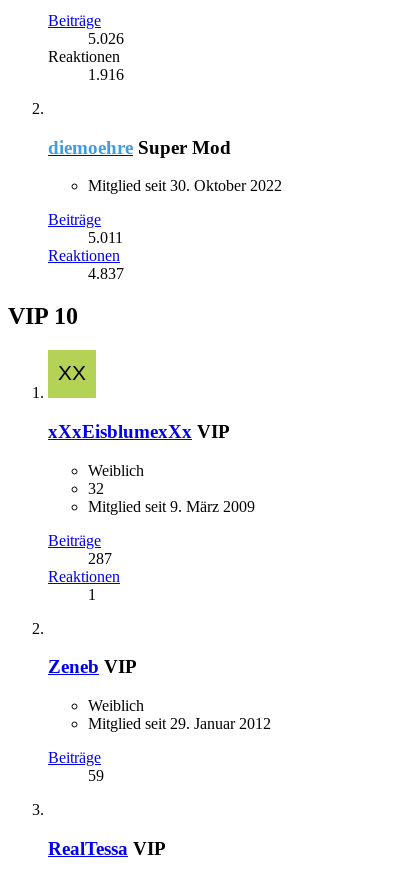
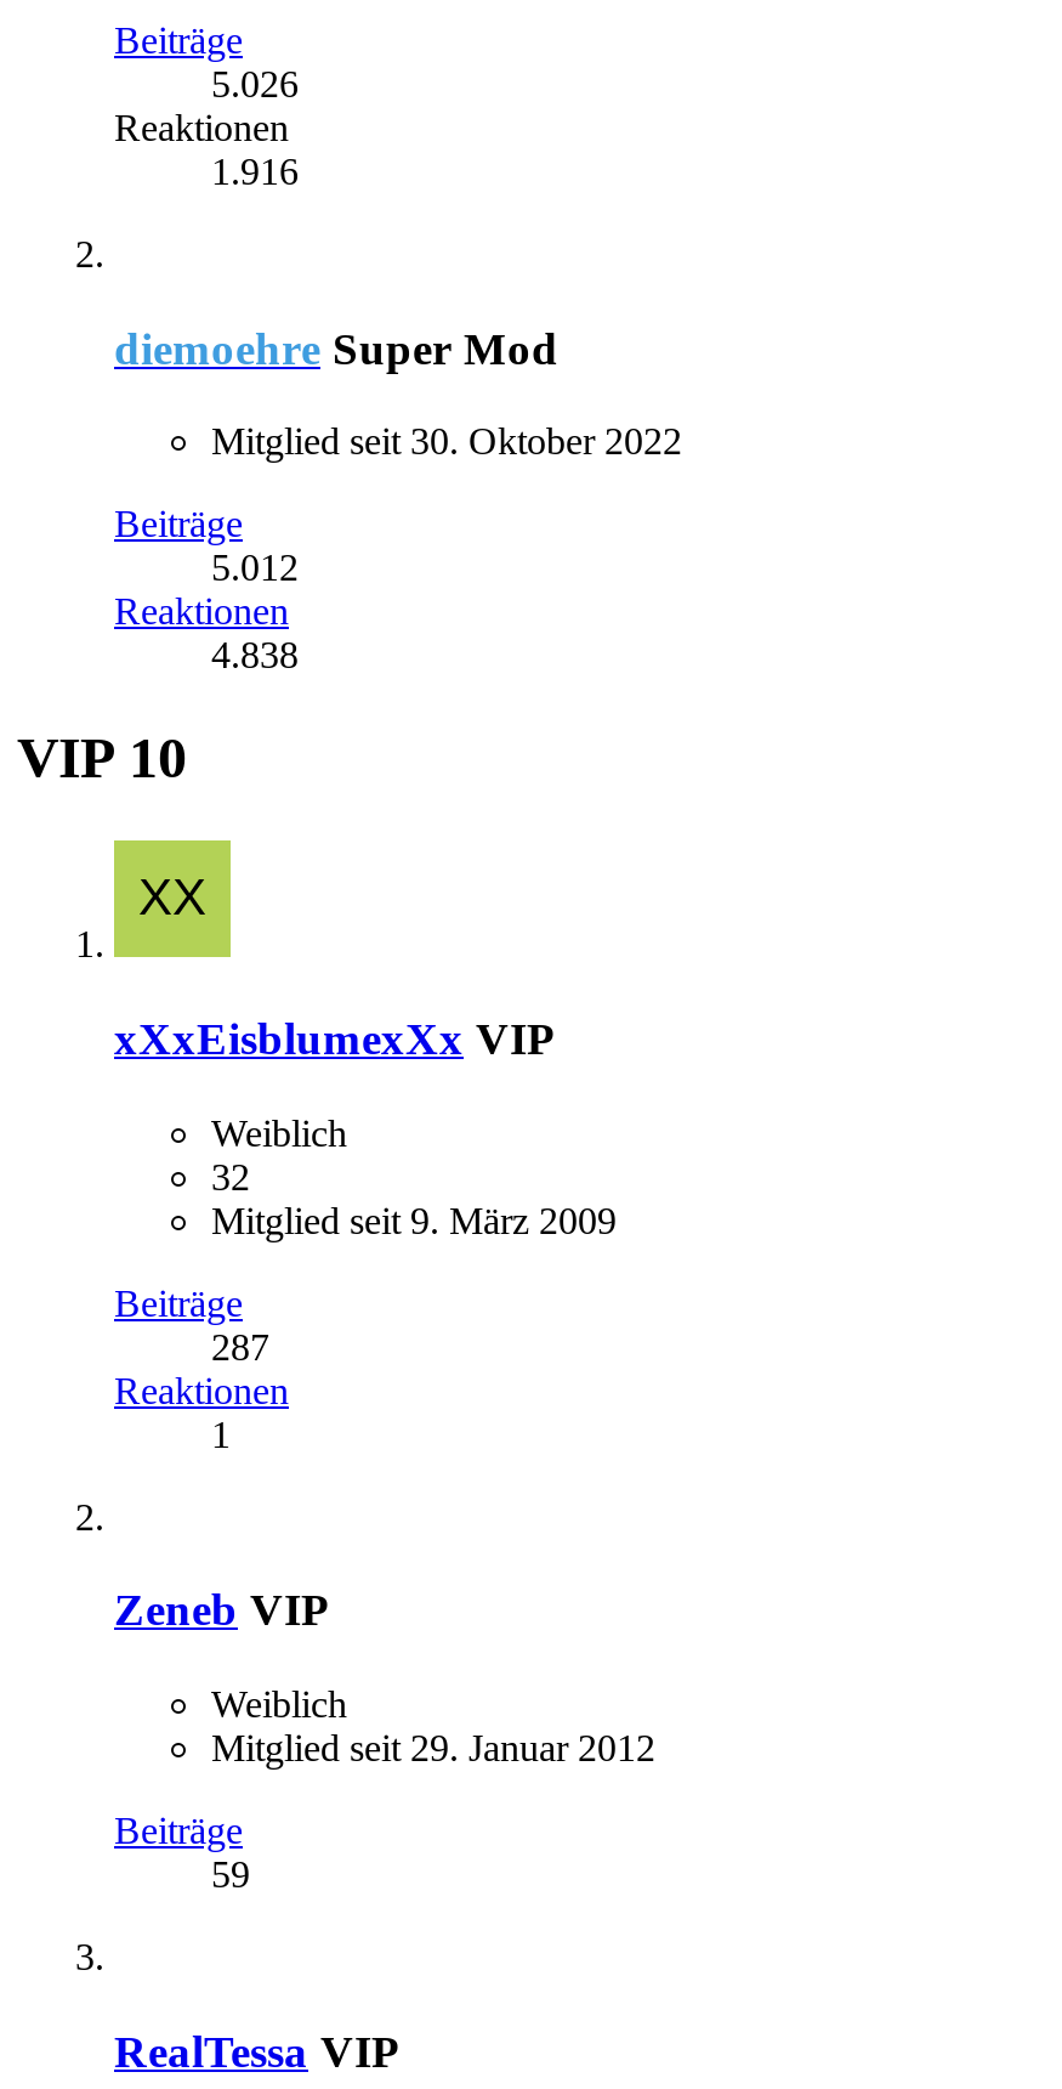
- 5.011
+ 5.012

- 4.837
+ 4.838
